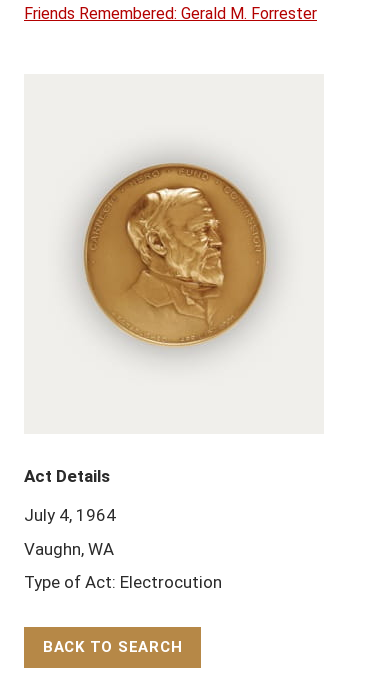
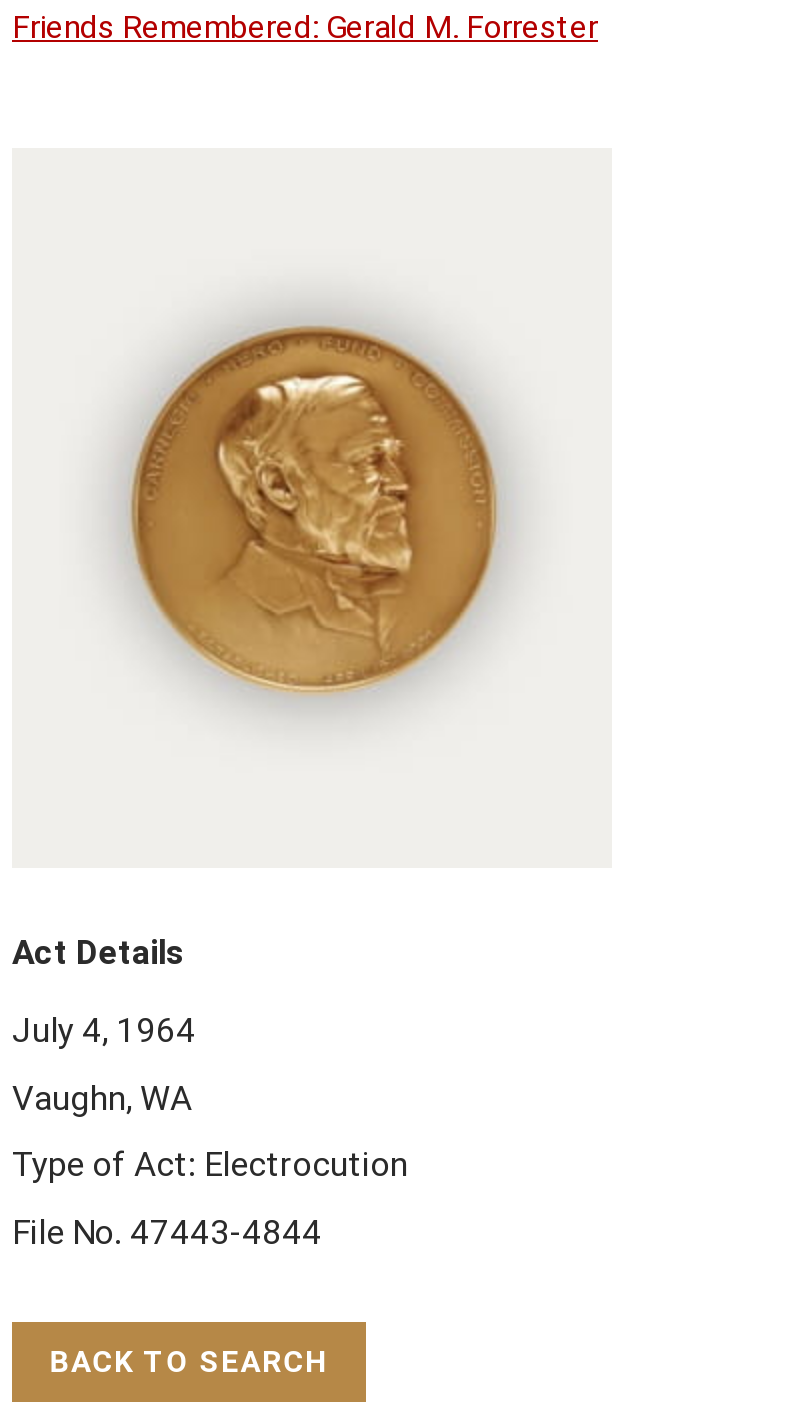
+ File No. 47443-4844
